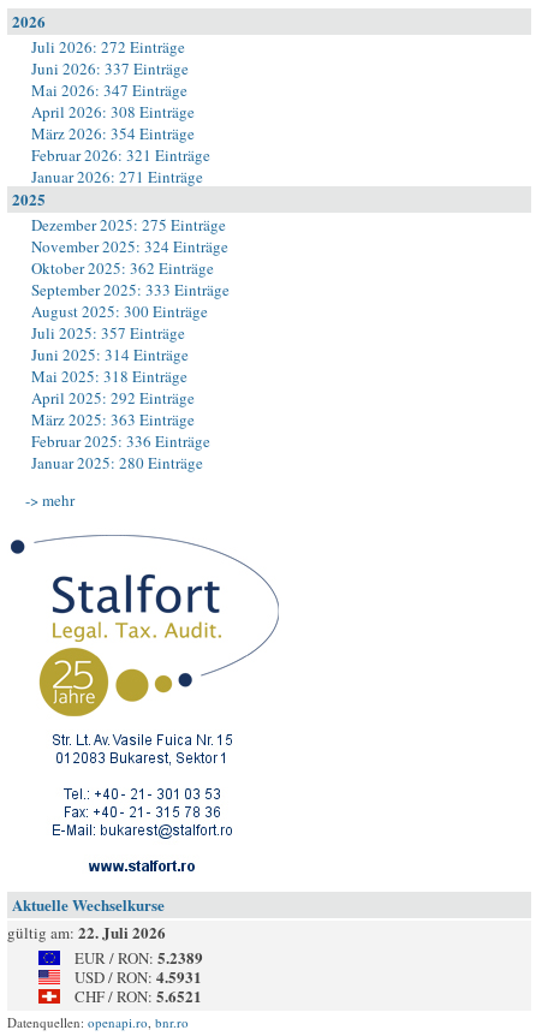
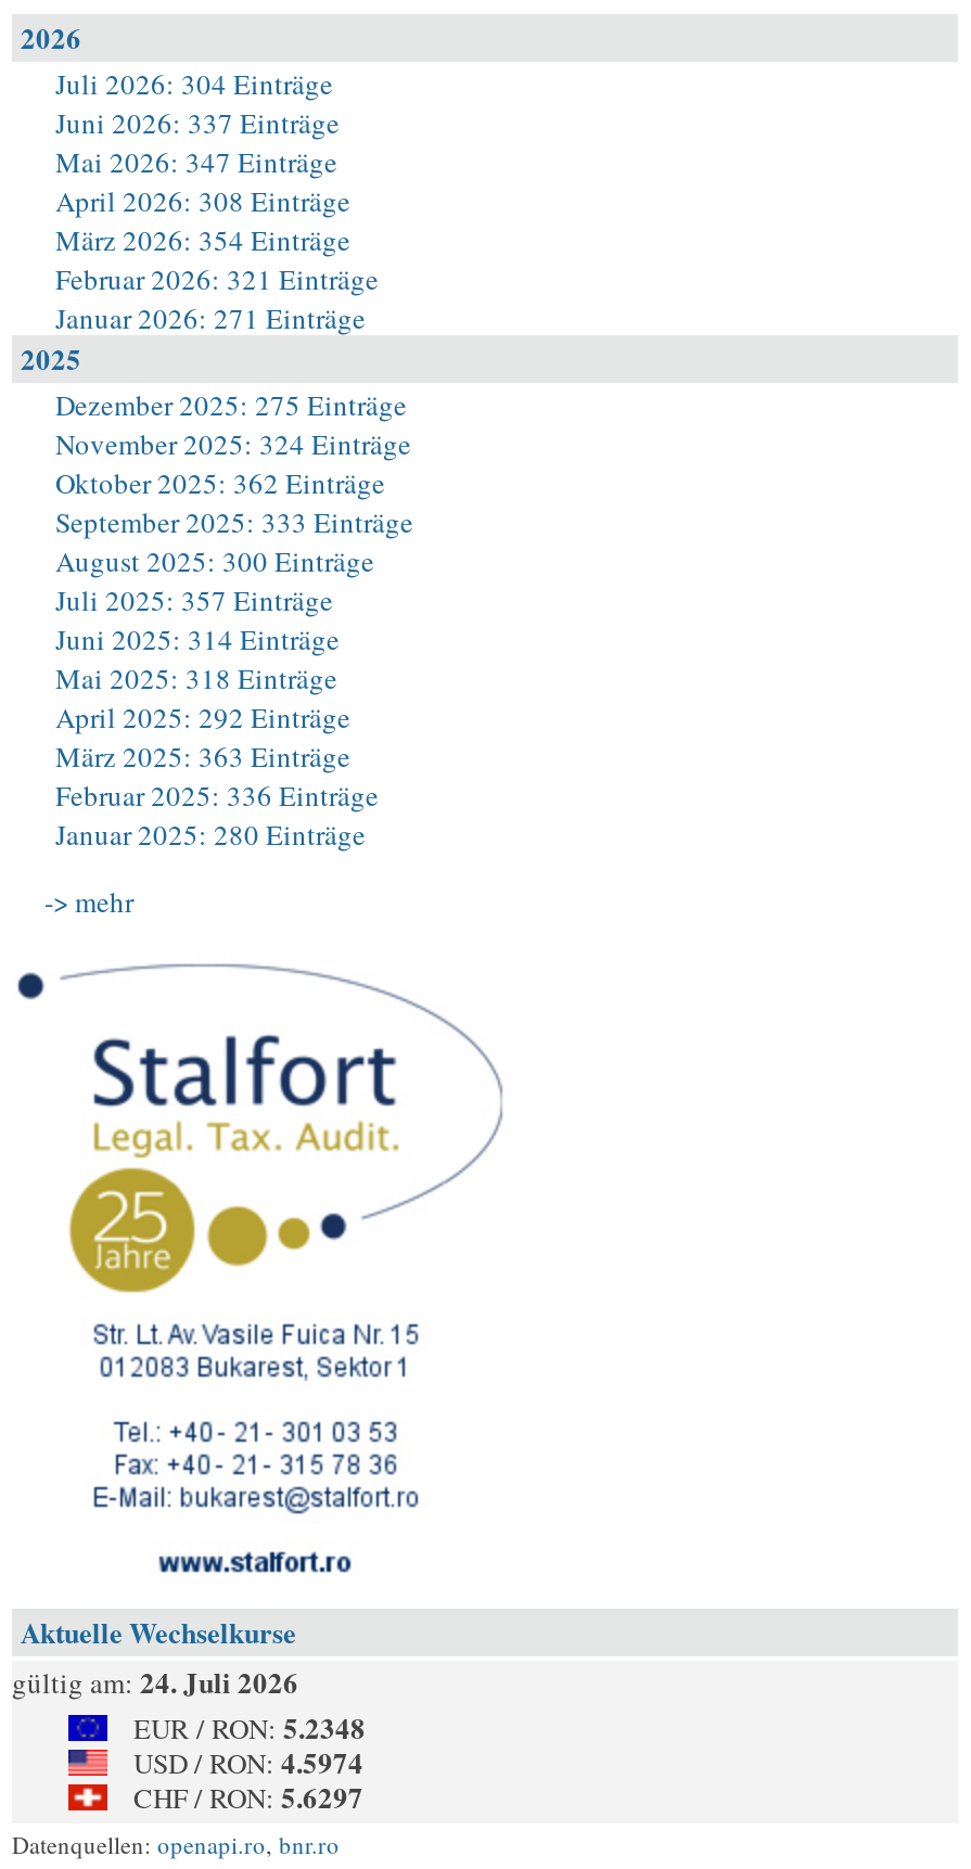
- Juli 2026: 272 Einträge
+ Juli 2026: 304 Einträge

- gültig am: 22. Juli 2026
+ gültig am: 24. Juli 2026

- EUR / RON: 5.2389
+ EUR / RON: 5.2348

- USD / RON: 4.5931
+ USD / RON: 4.5974

- CHF / RON: 5.6521
+ CHF / RON: 5.6297
